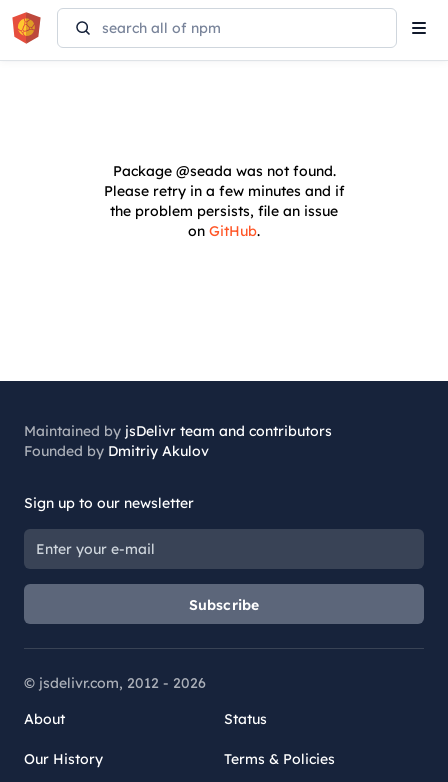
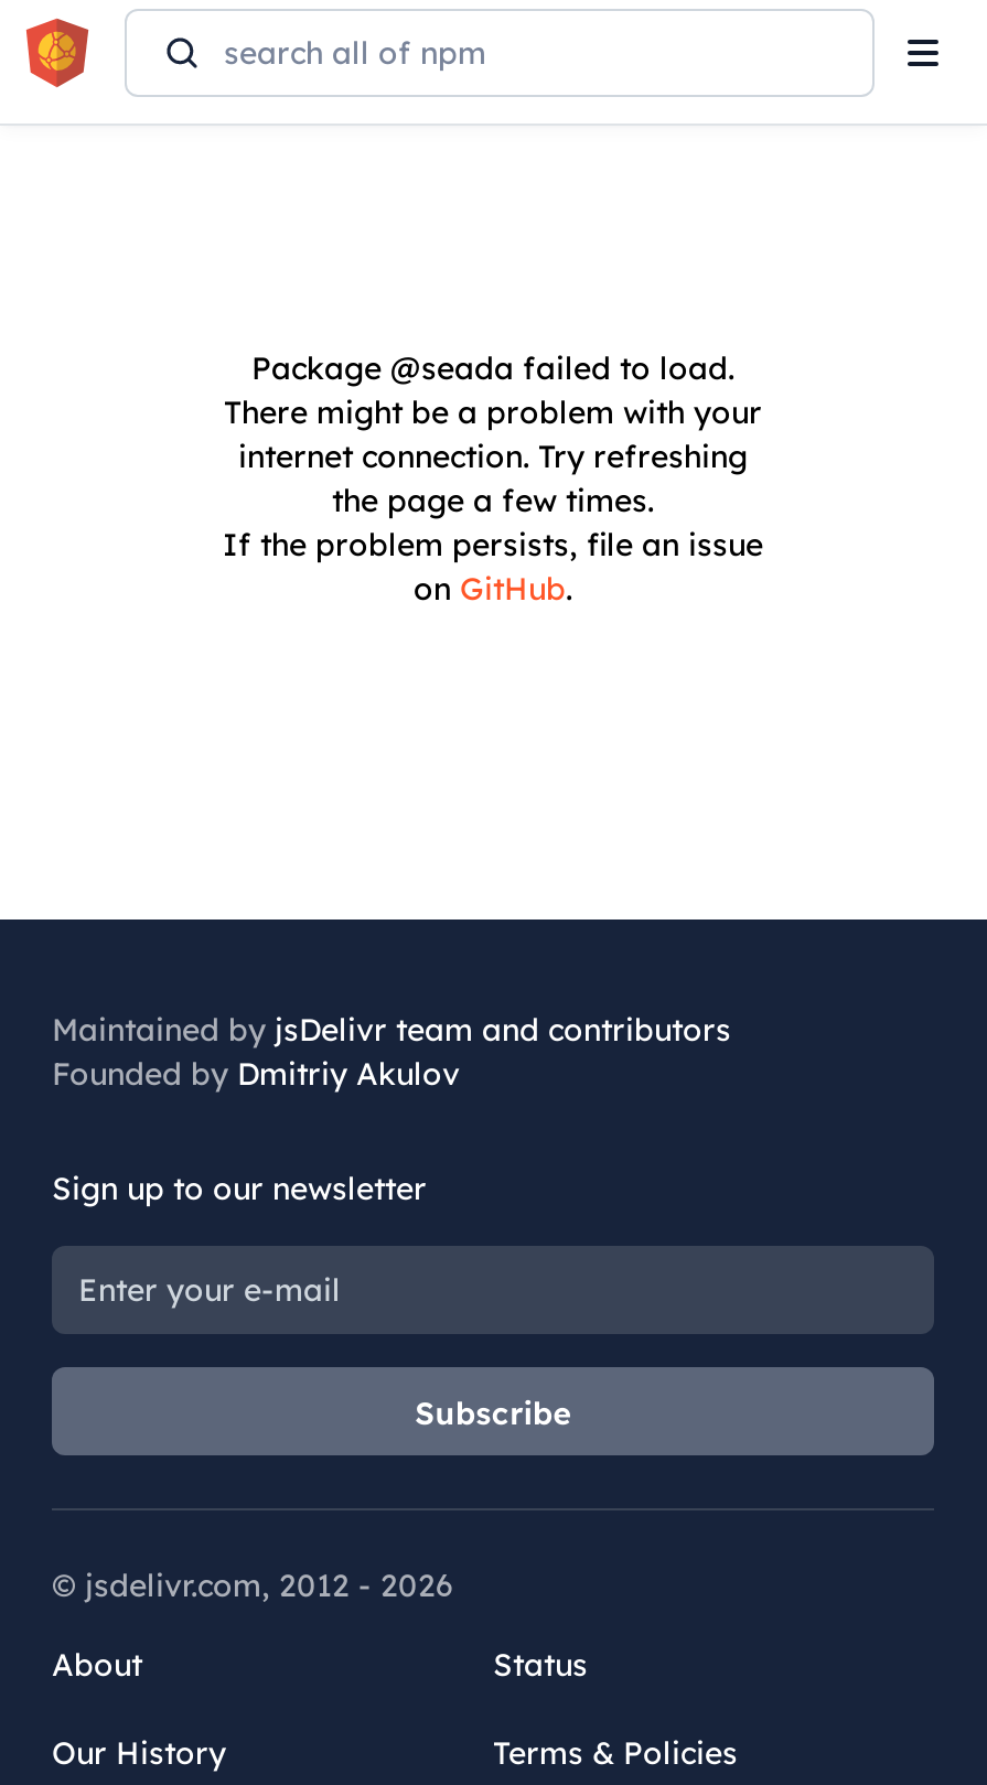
- Package @seada was not found.
- Please retry in a few minutes and if
- the problem persists, file an issue
+ Package @seada failed to load.
+ There might be a problem with your
+ internet connection. Try refreshing
+ the page a few times.
+ If the problem persists, file an issue
